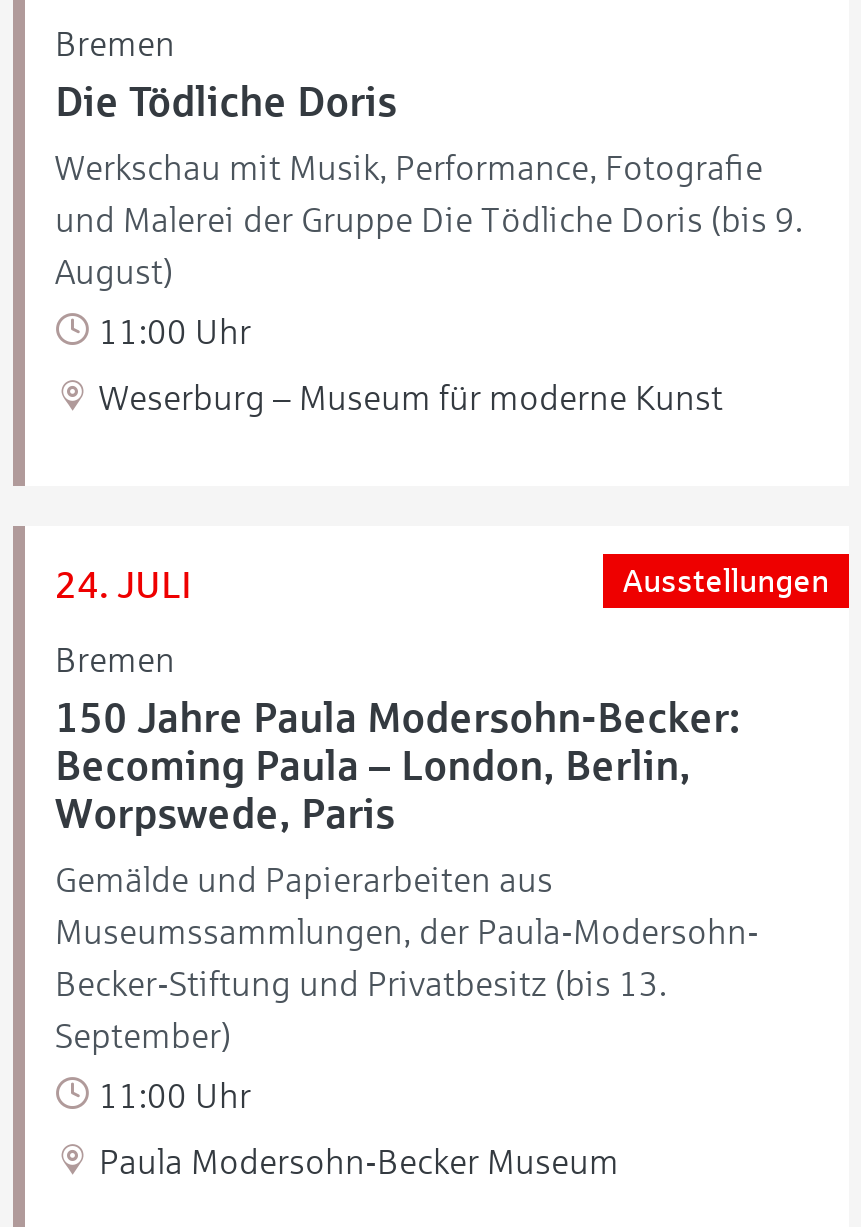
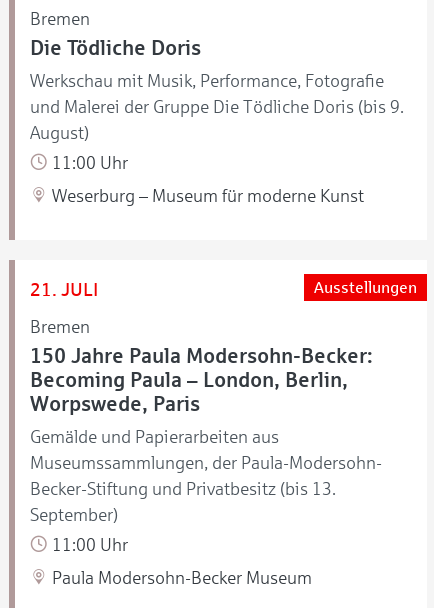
- 24. JULI
+ 21. JULI
